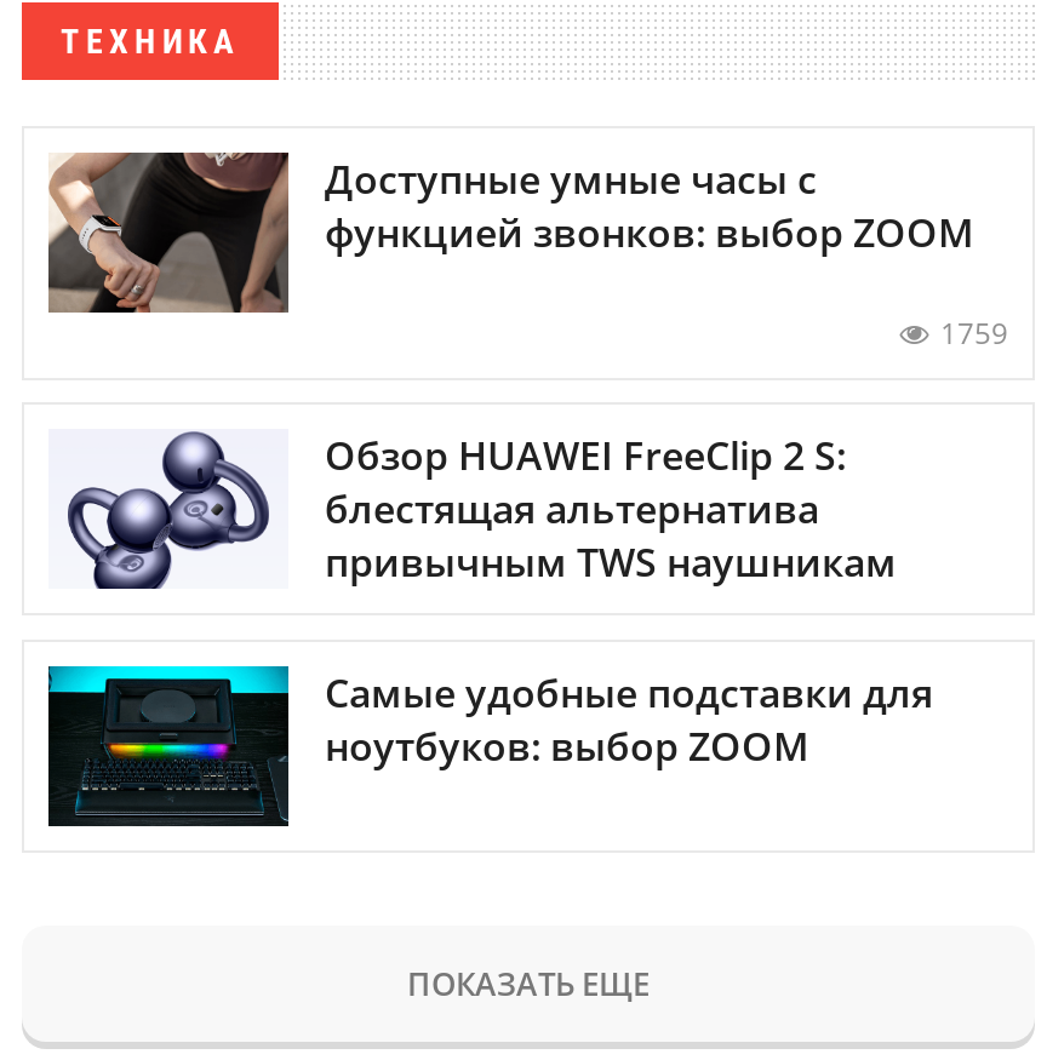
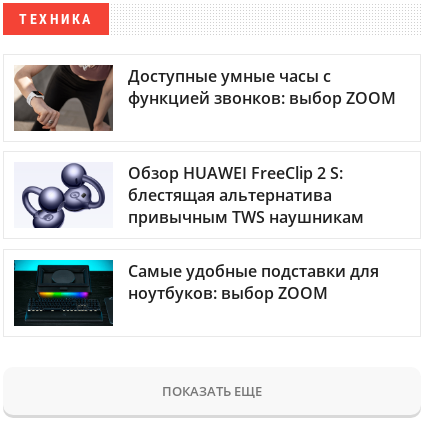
- 1759
